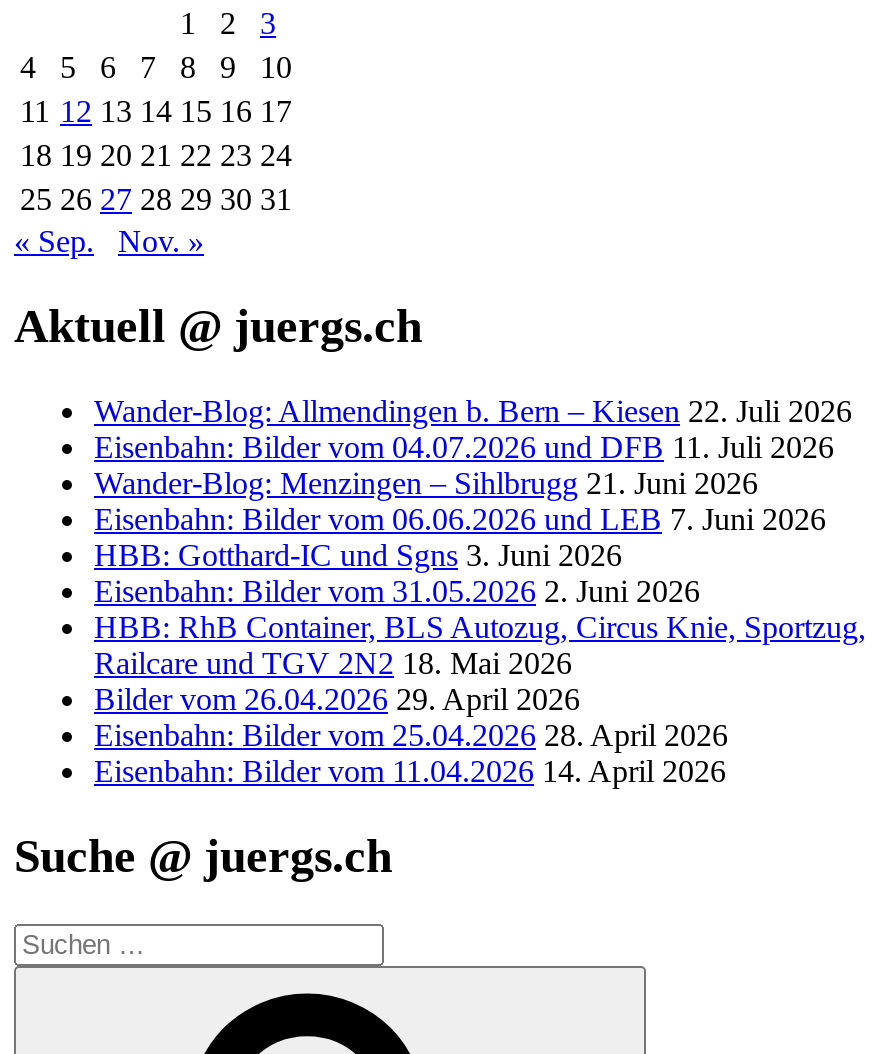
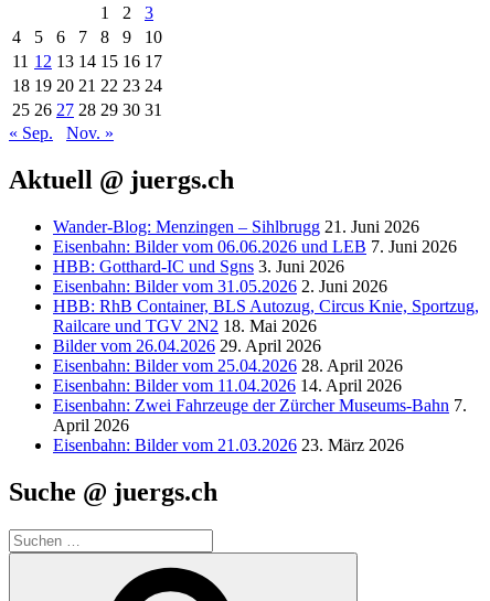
- Wander-Blog: Allmendingen b. Bern – Kiesen 22. Juli 2026
- Eisenbahn: Bilder vom 04.07.2026 und DFB 11. Juli 2026

moved up: Wander-Blog: Menzingen – Sihlbrugg 21. Juni 2026 | Eisenbahn: Bilder vom 06.06.2026 und LEB 7. Juni 2026 | HBB: Gotthard-IC und Sgns 3. Juni 2026 | ... | Eisenbahn: Bilder vom 25.04.2026 28. April 2026 | Eisenbahn: Bilder vom 11.04.2026 14. April 2026

+ Eisenbahn: Zwei Fahrzeuge der Zürcher Museums-Bahn 7.
+ April 2026
+ Eisenbahn: Bilder vom 21.03.2026 23. März 2026
